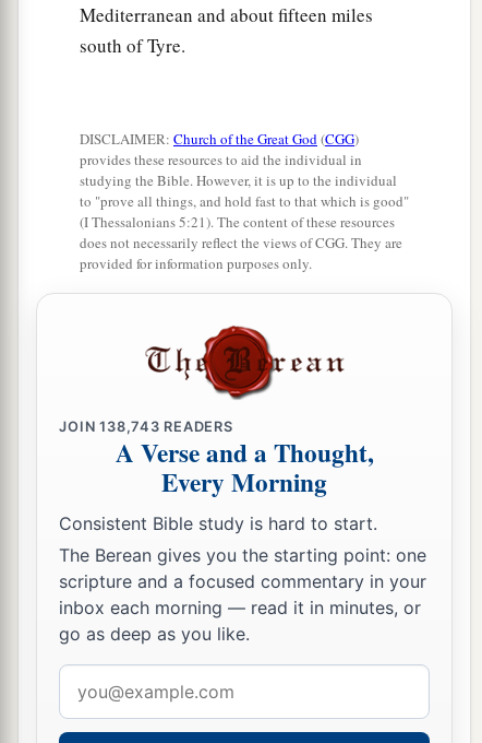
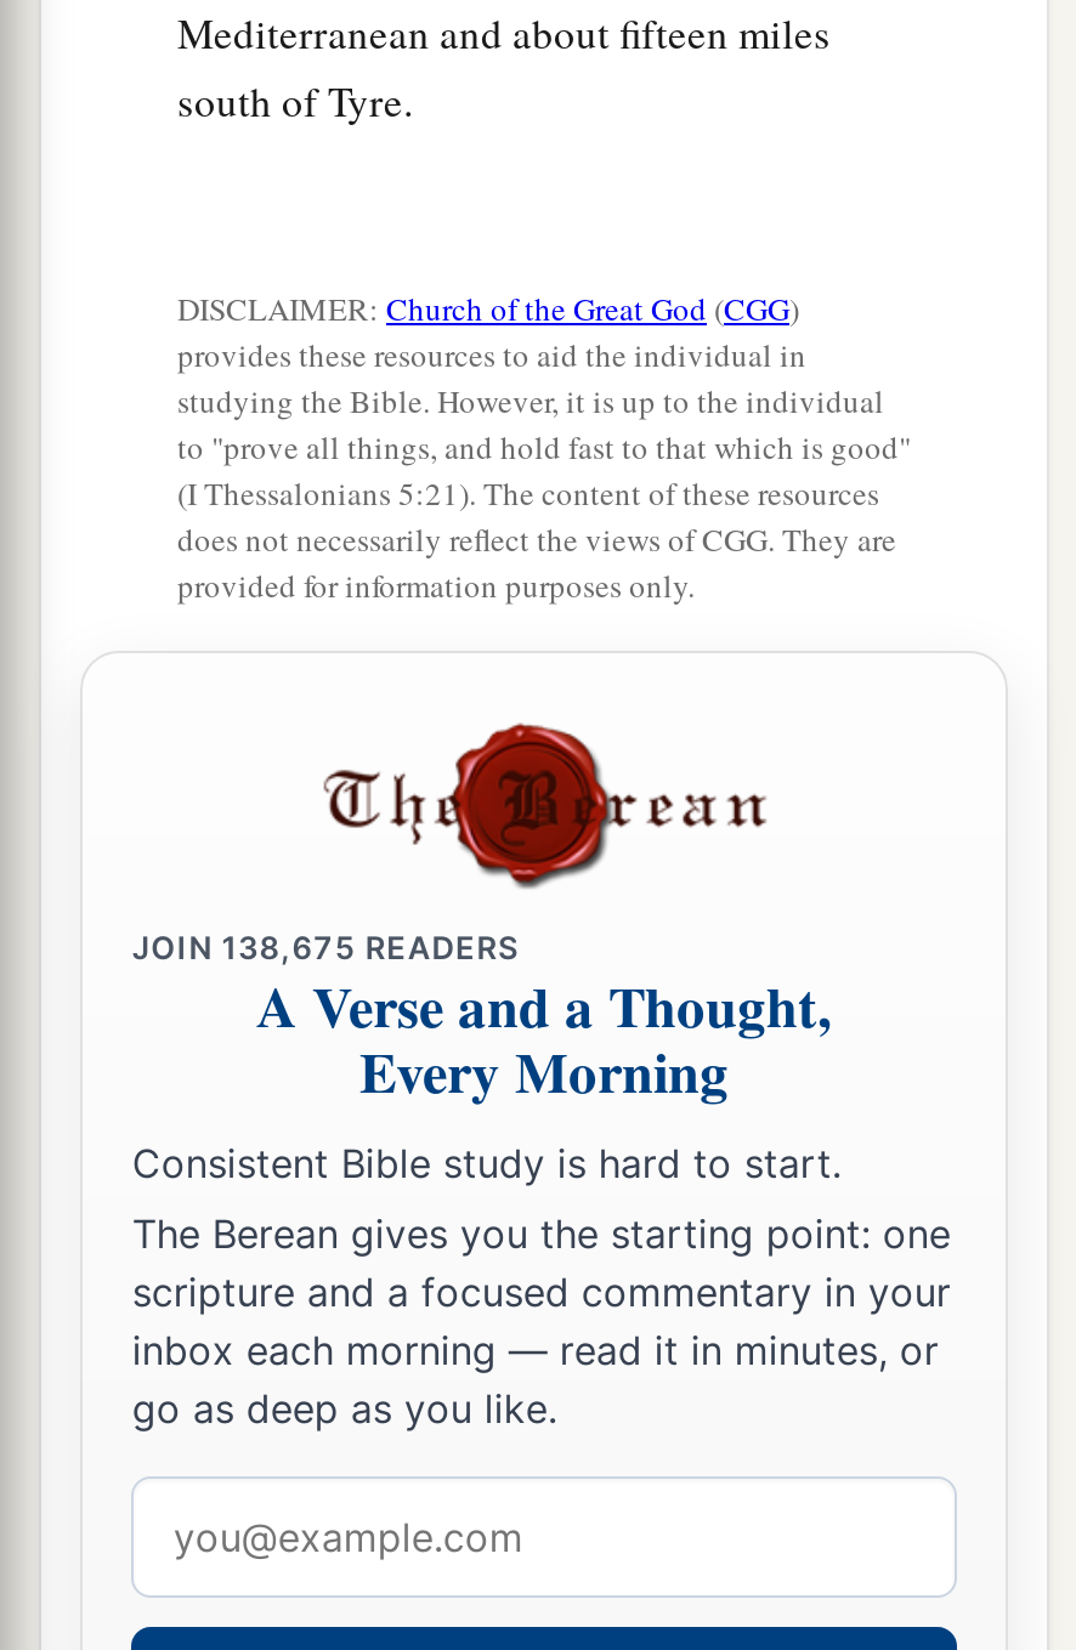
- JOIN 138,743 READERS
+ JOIN 138,675 READERS
